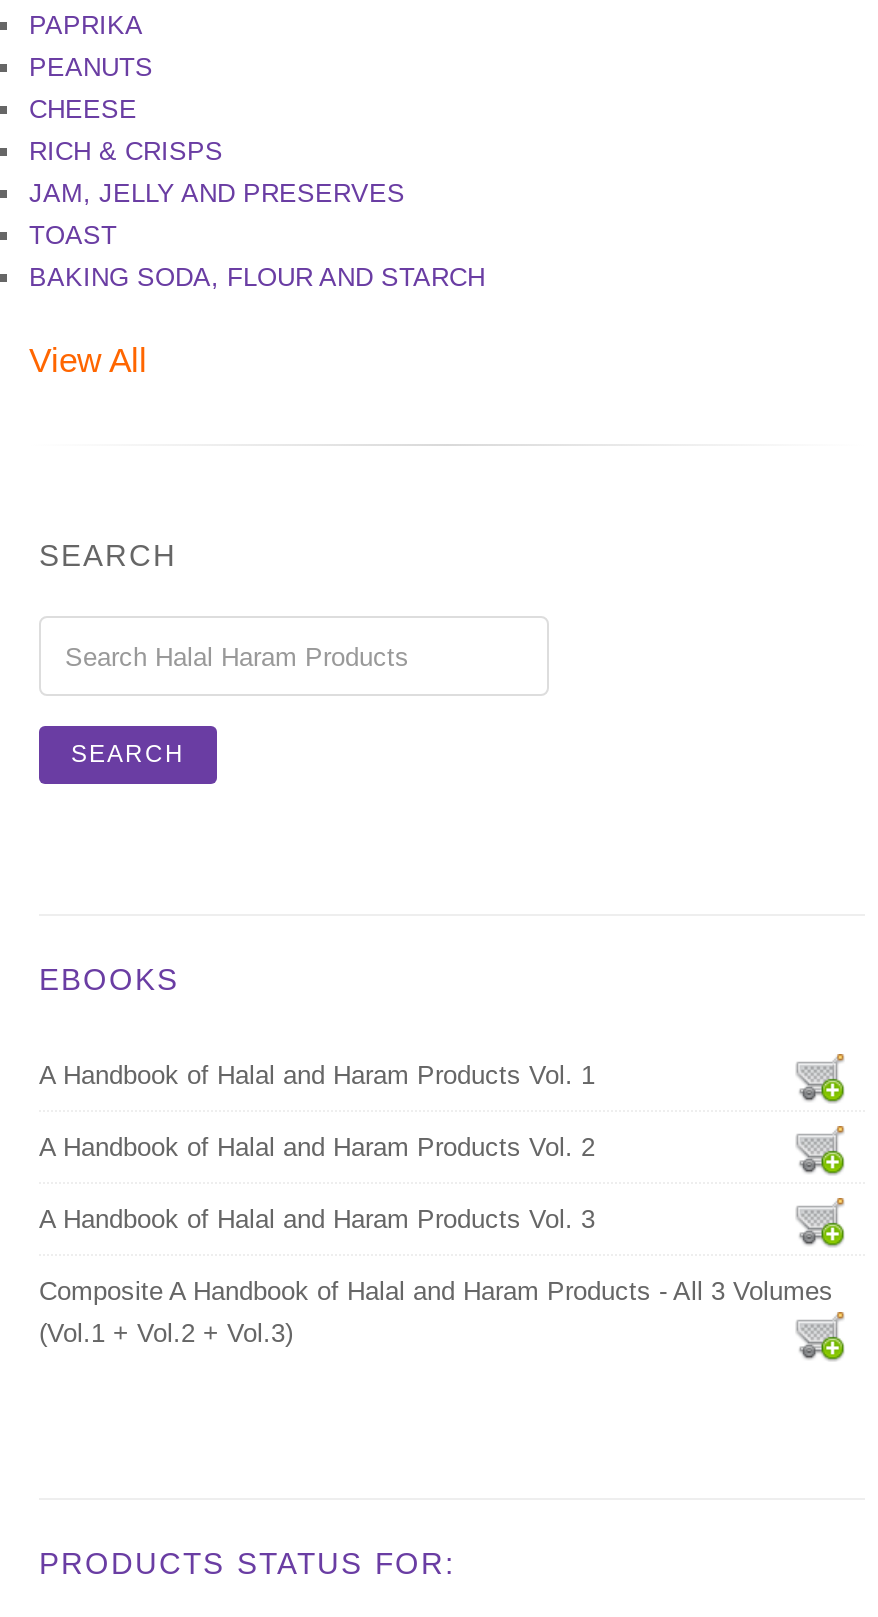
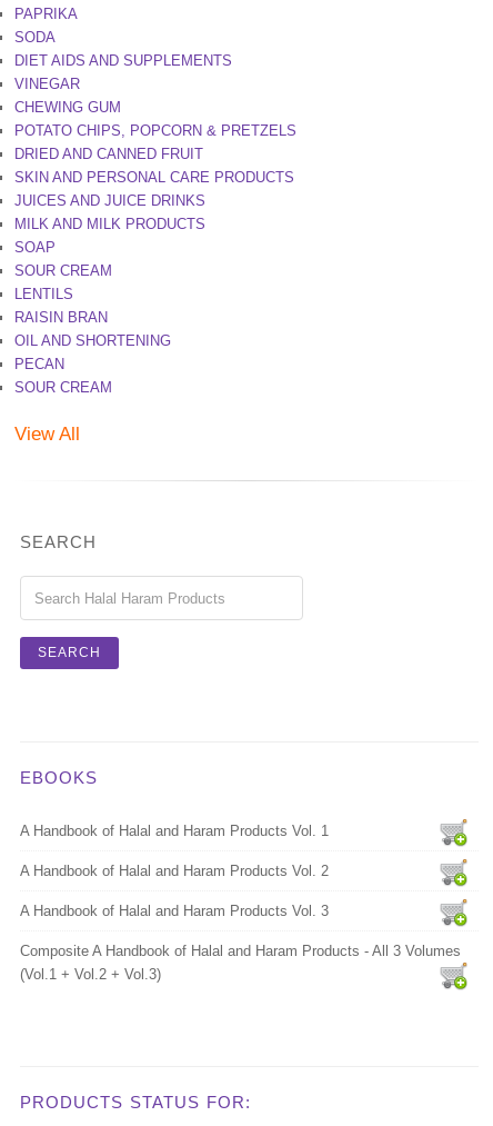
- PEANUTS
- CHEESE
- RICH & CRISPS
- JAM, JELLY AND PRESERVES
- TOAST
- BAKING SODA, FLOUR AND STARCH
+ SODA
+ DIET AIDS AND SUPPLEMENTS
+ VINEGAR
+ CHEWING GUM
+ POTATO CHIPS, POPCORN & PRETZELS
+ DRIED AND CANNED FRUIT
+ SKIN AND PERSONAL CARE PRODUCTS
+ JUICES AND JUICE DRINKS
+ MILK AND MILK PRODUCTS
+ SOAP
+ SOUR CREAM
+ LENTILS
+ RAISIN BRAN
+ OIL AND SHORTENING
+ PECAN
+ SOUR CREAM
